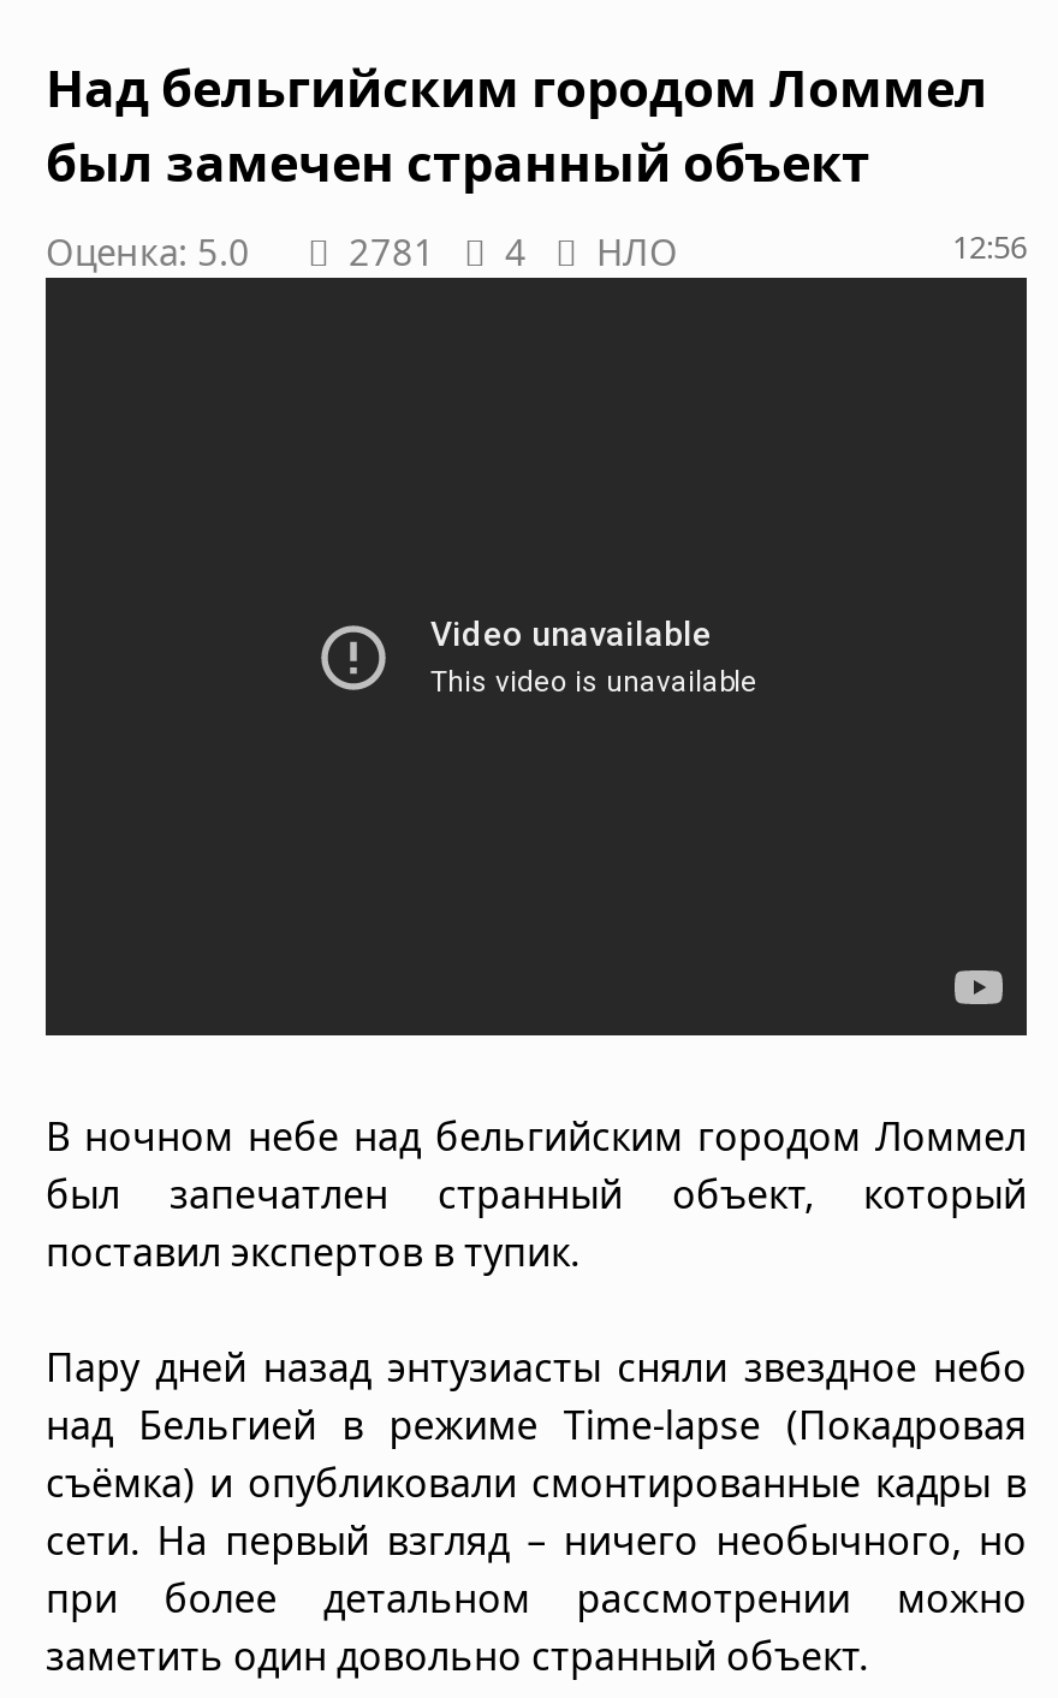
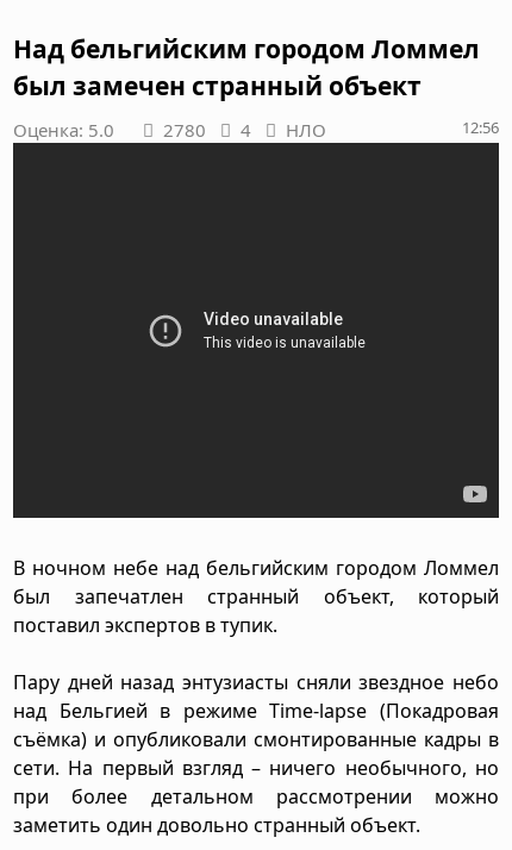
- Оценка: 5.0 2781 4 НЛО
+ Оценка: 5.0 2780 4 НЛО
